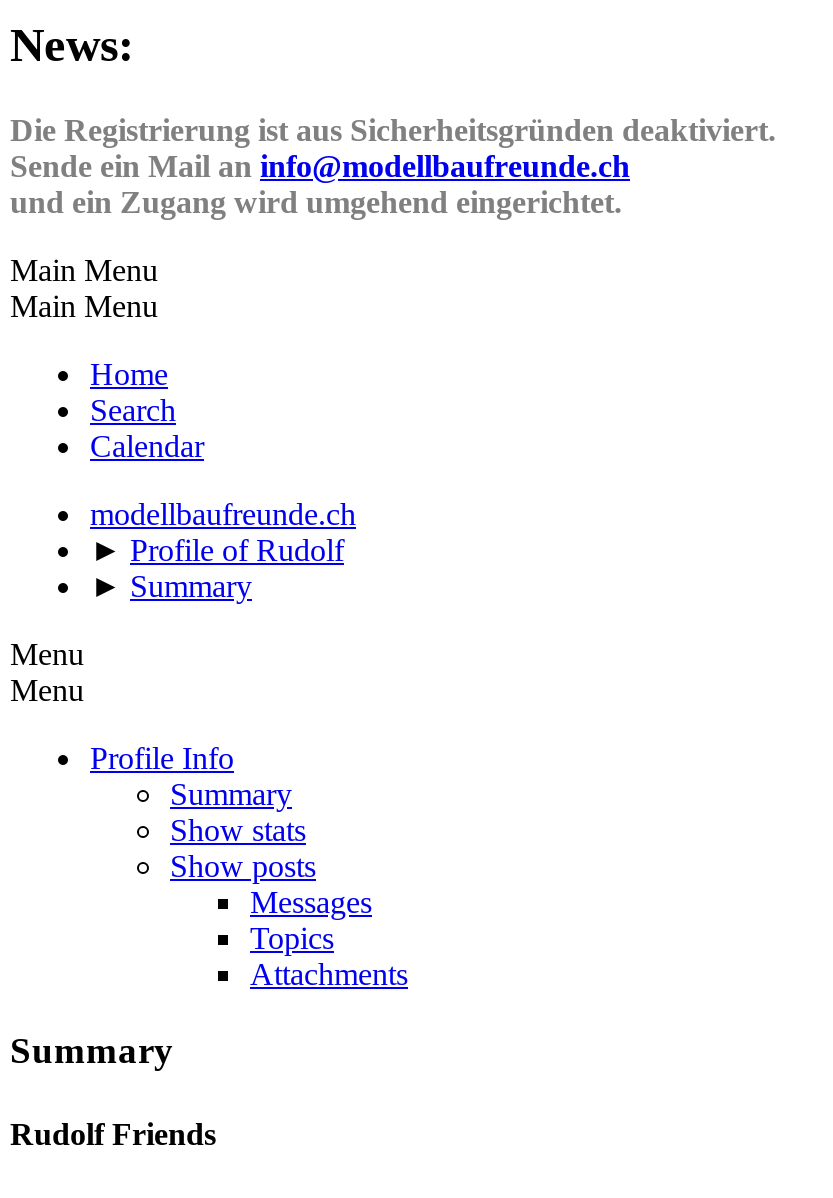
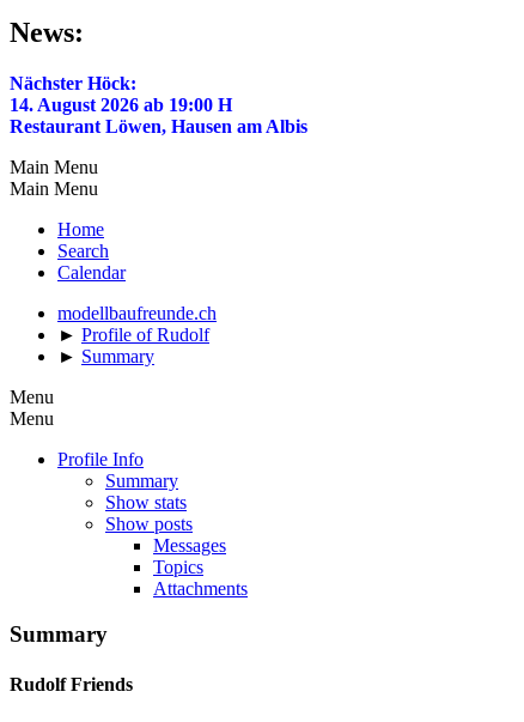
- Die Registrierung ist aus Sicherheitsgründen deaktiviert.
- Sende ein Mail an info@modellbaufreunde.ch
- und ein Zugang wird umgehend eingerichtet.
+ Nächster Höck:
+ 14. August 2026 ab 19:00 H
+ Restaurant Löwen, Hausen am Albis
